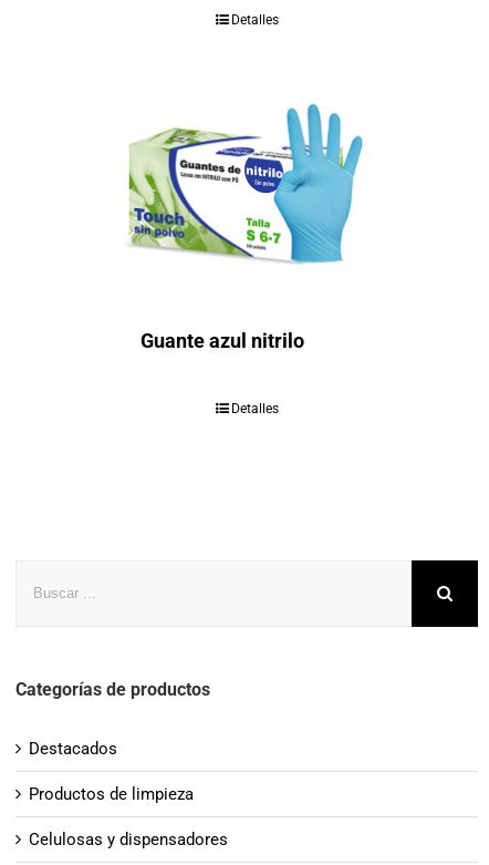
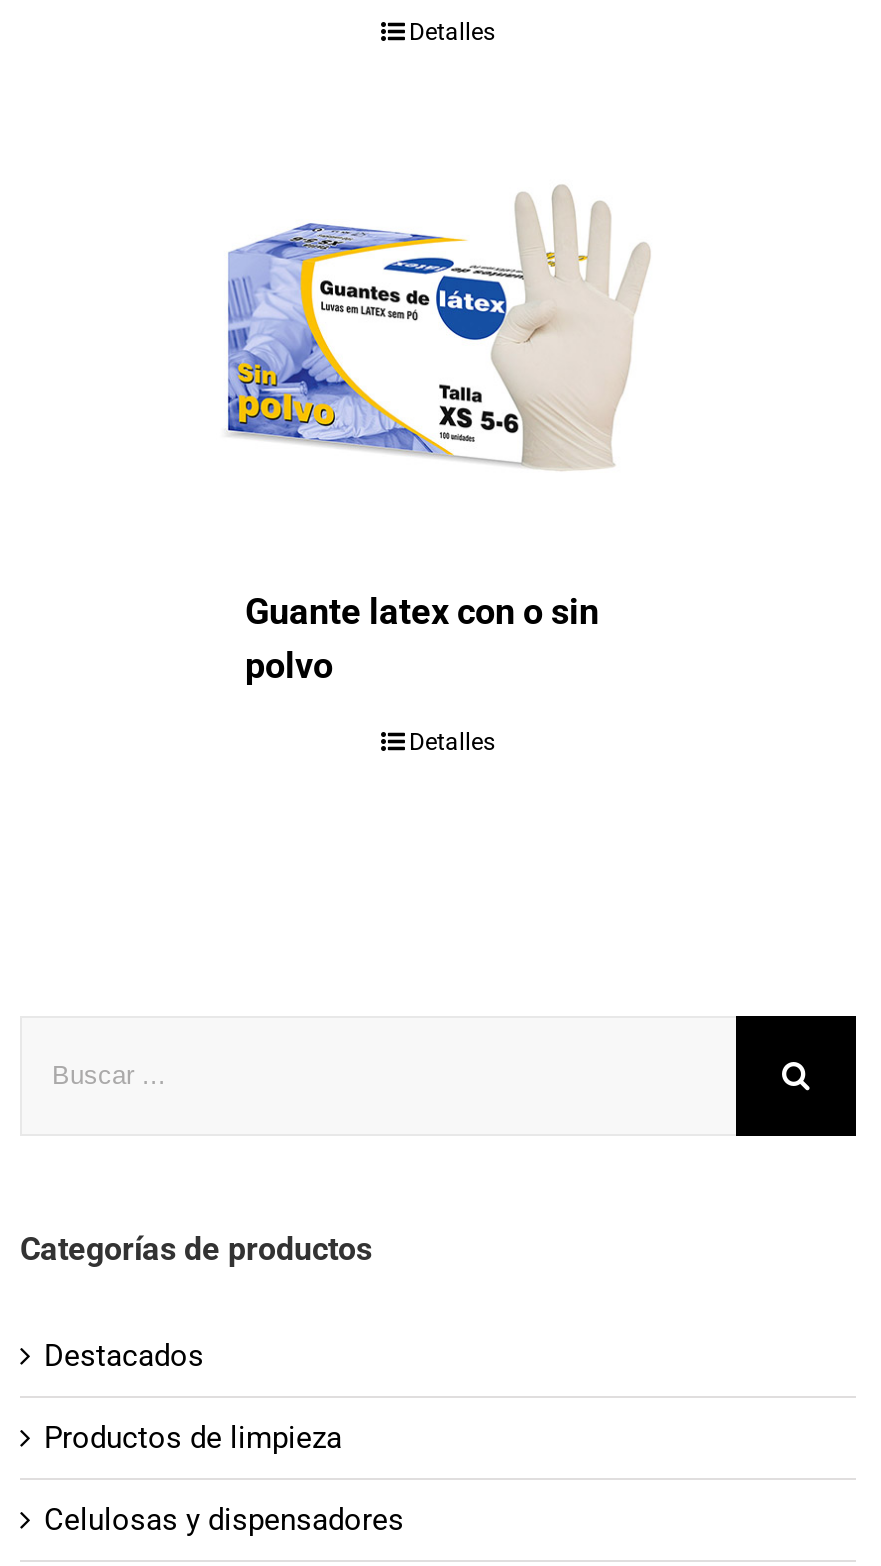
- [image]
+ [image]

- Guante azul nitrilo
+ Guante latex con o sin
+ polvo
